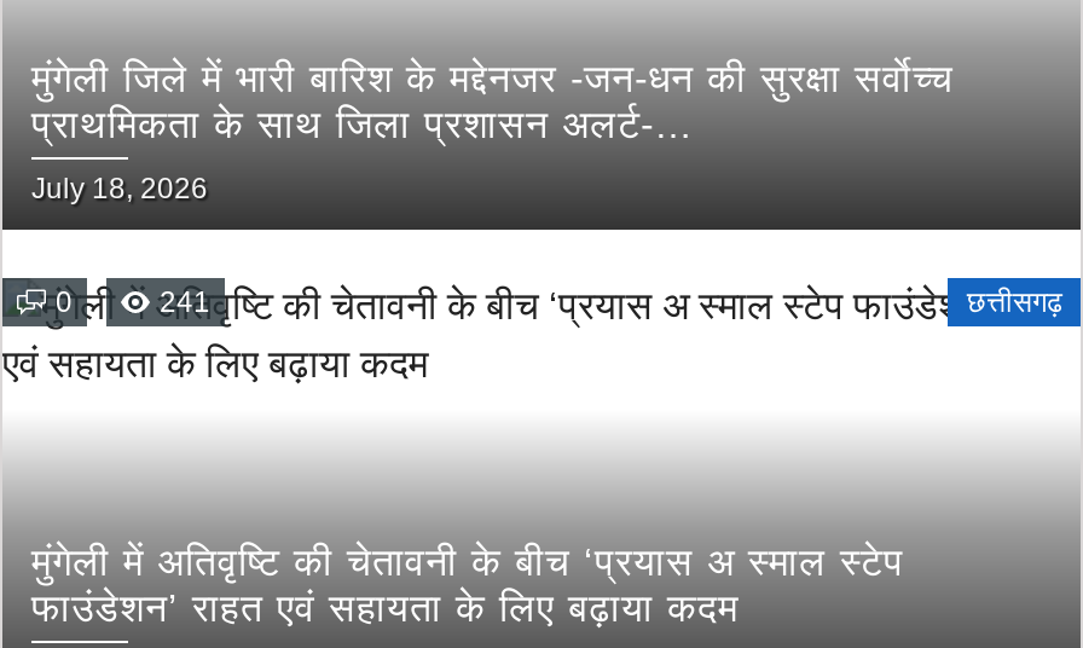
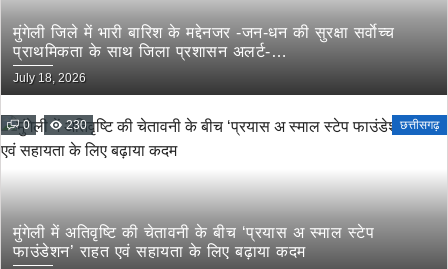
- 241
+ 230
